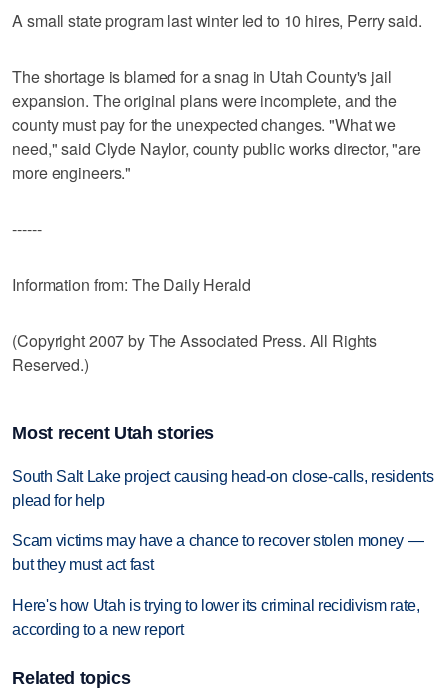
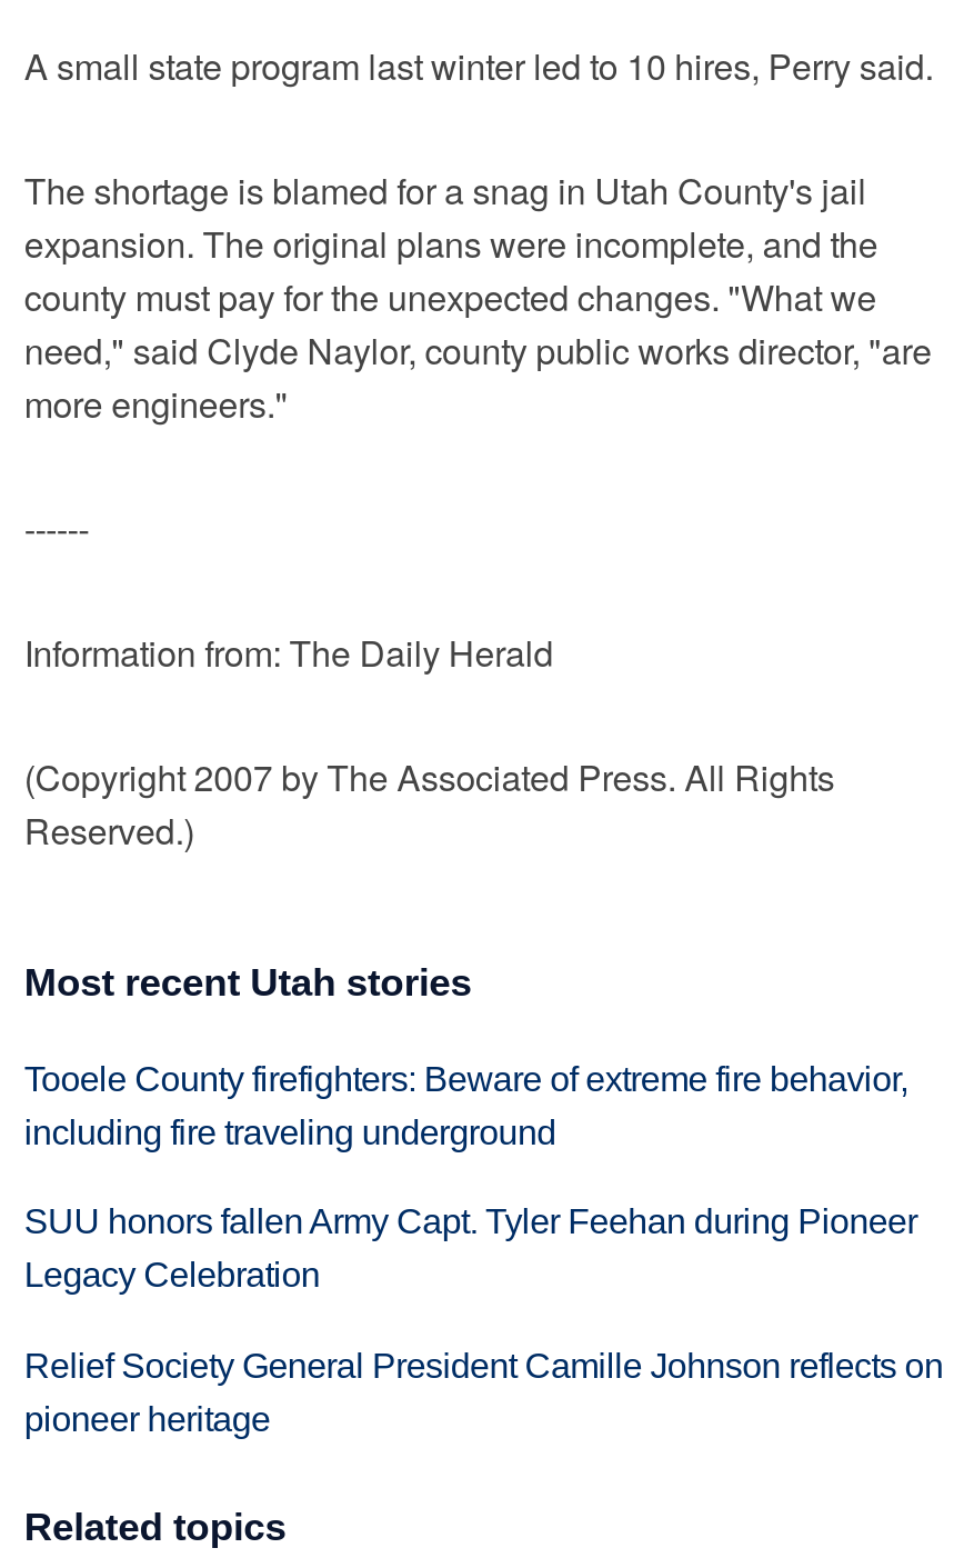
- South Salt Lake project causing head-on close-calls, residents
- plead for help
+ Tooele County firefighters: Beware of extreme fire behavior,
+ including fire traveling underground

- Scam victims may have a chance to recover stolen money —
- but they must act fast
+ SUU honors fallen Army Capt. Tyler Feehan during Pioneer
+ Legacy Celebration

- Here's how Utah is trying to lower its criminal recidivism rate,
- according to a new report
+ Relief Society General President Camille Johnson reflects on
+ pioneer heritage
